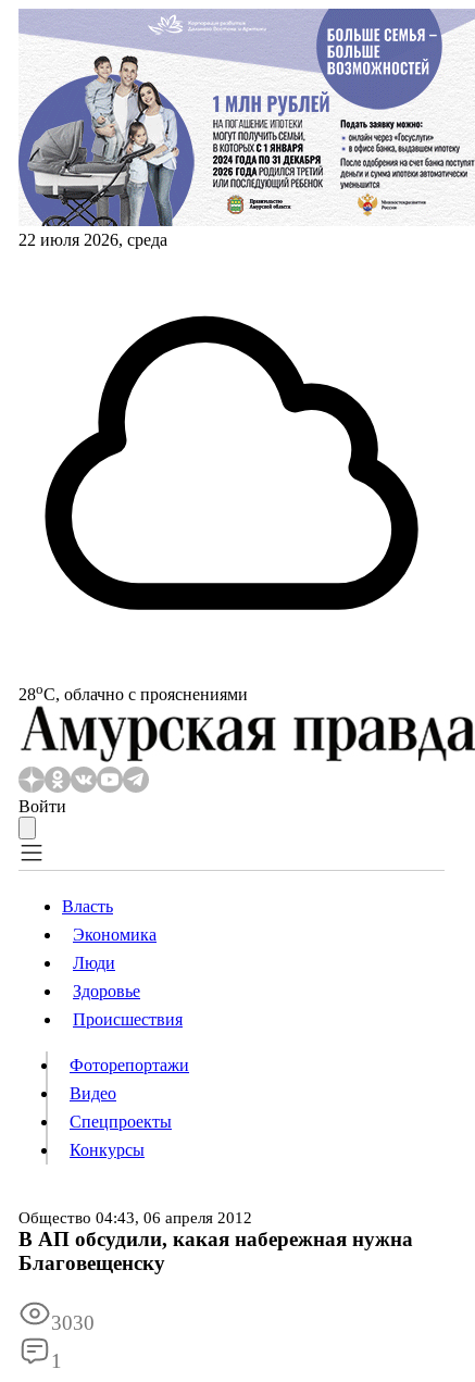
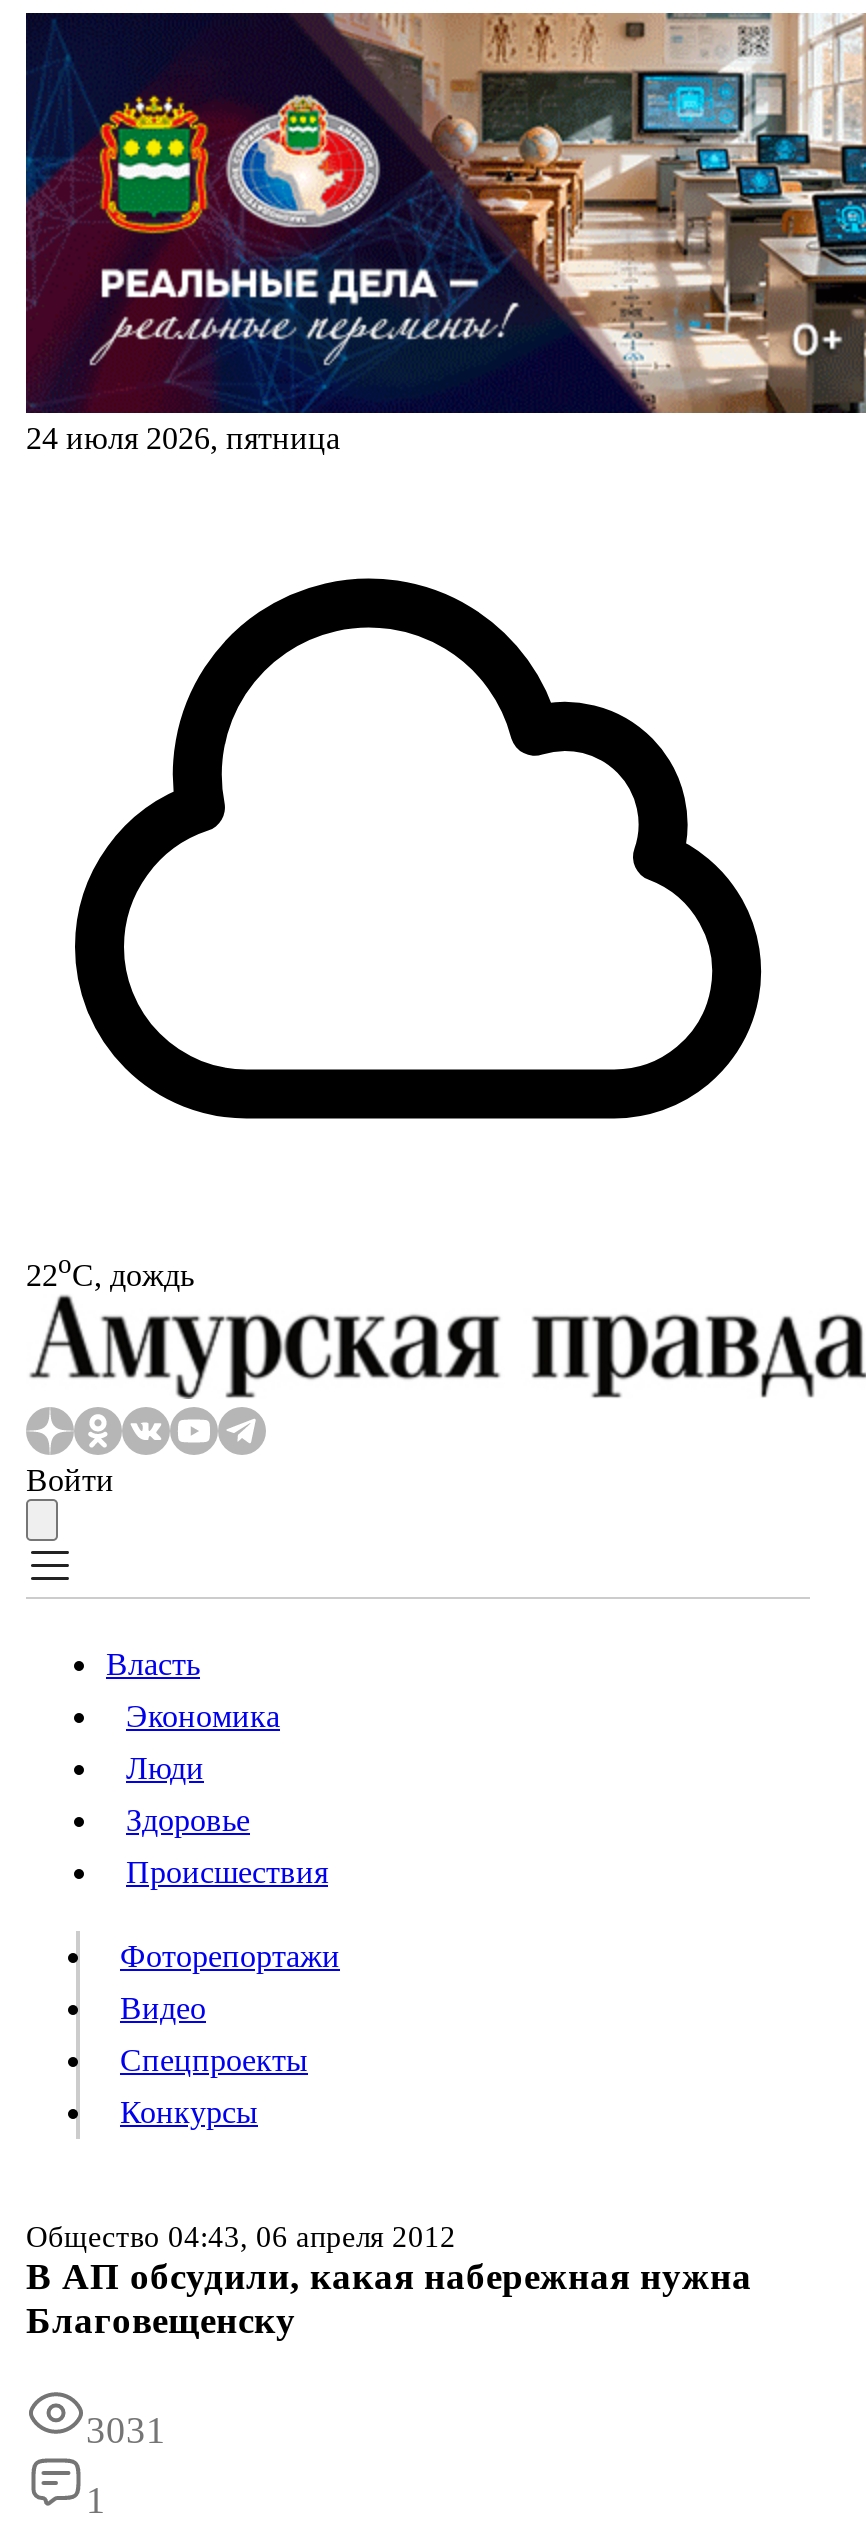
- [image]
- 22 июля 2026, среда
+ [image]
+ 24 июля 2026, пятница

- 28oС, облачно с прояснениями
+ 22oС, дождь

- 3030
+ 3031
